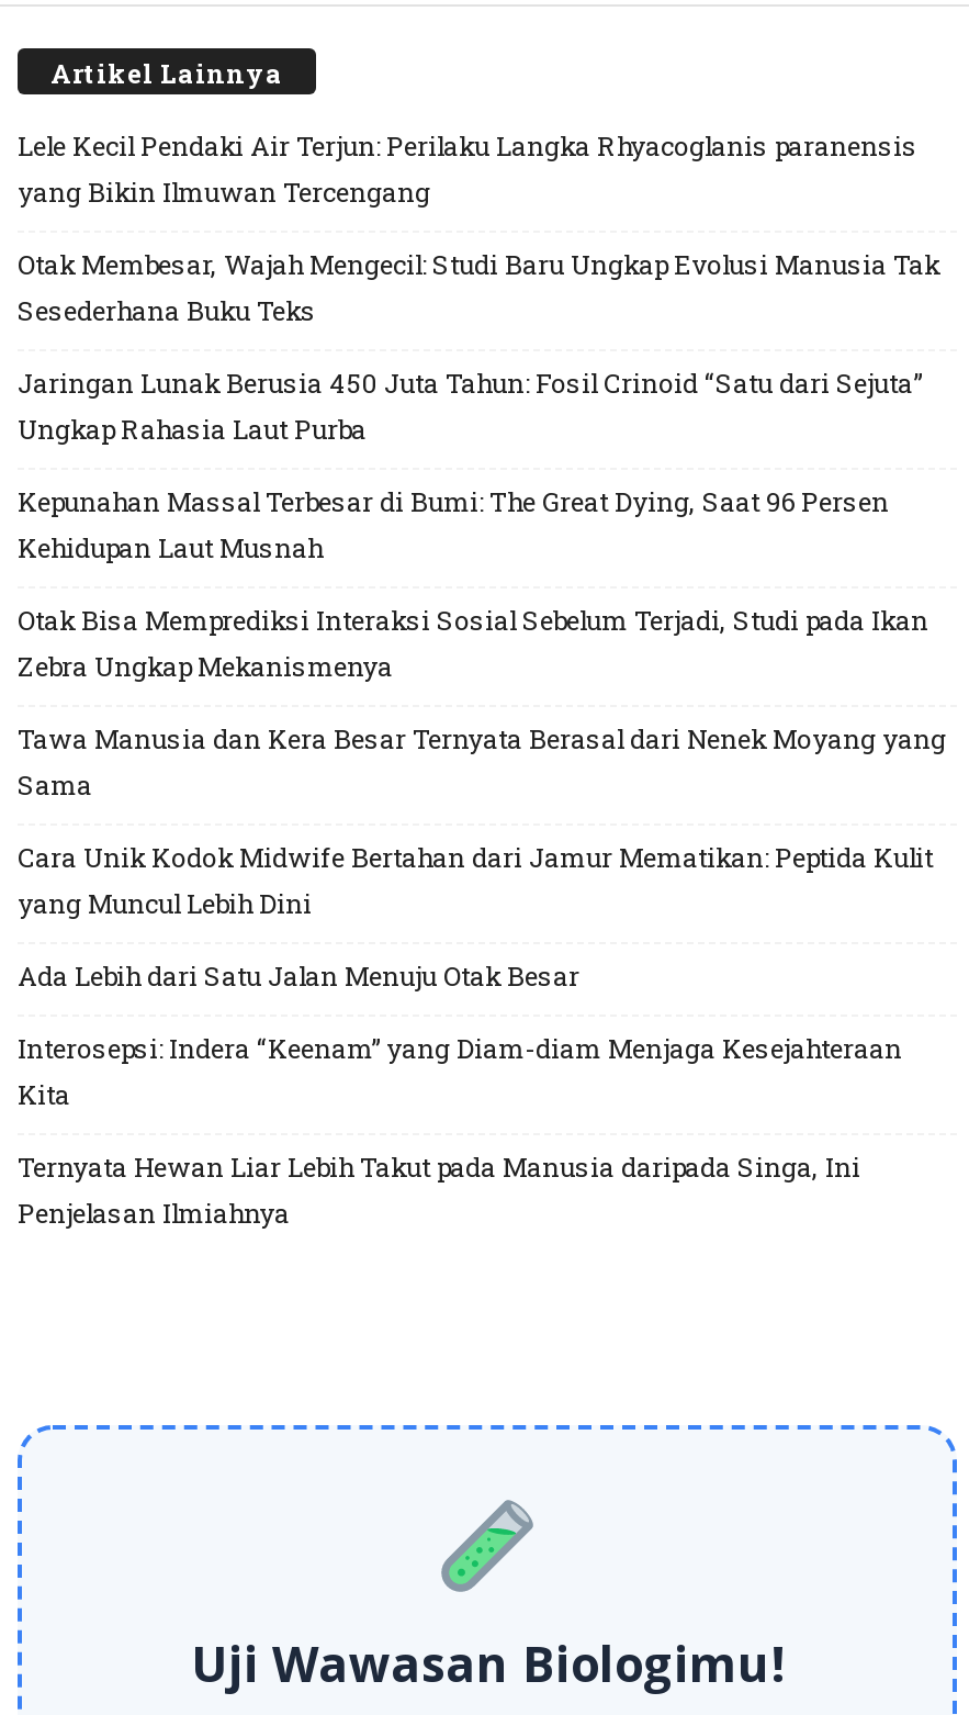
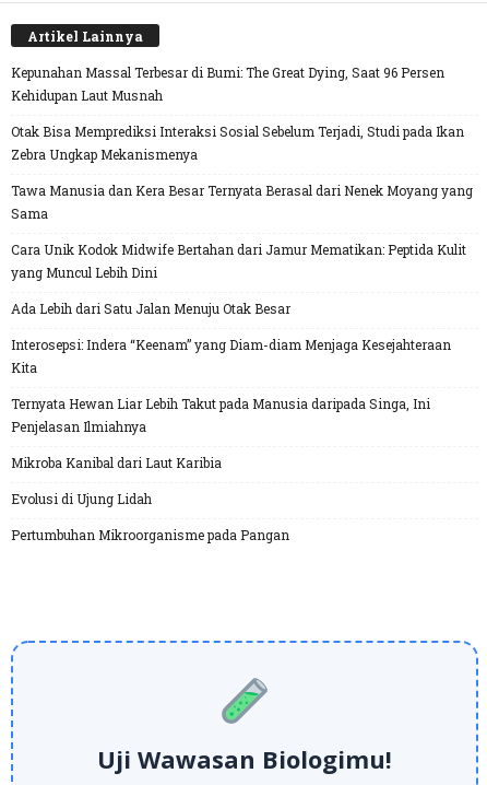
- Lele Kecil Pendaki Air Terjun: Perilaku Langka Rhyacoglanis paranensis
- yang Bikin Ilmuwan Tercengang
- Otak Membesar, Wajah Mengecil: Studi Baru Ungkap Evolusi Manusia Tak
- Sesederhana Buku Teks
- Jaringan Lunak Berusia 450 Juta Tahun: Fosil Crinoid “Satu dari Sejuta”
- Ungkap Rahasia Laut Purba

moved up: Kepunahan Massal Terbesar di Bumi: The Great Dying, Saat 96 Persen | Kehidupan Laut Musnah | Otak Bisa Memprediksi Interaksi Sosial Sebelum Terjadi, Studi pada Ikan | ... | Ternyata Hewan Liar Lebih Takut pada Manusia daripada Singa, Ini | Penjelasan Ilmiahnya

+ Mikroba Kanibal dari Laut Karibia
+ Evolusi di Ujung Lidah
+ Pertumbuhan Mikroorganisme pada Pangan
